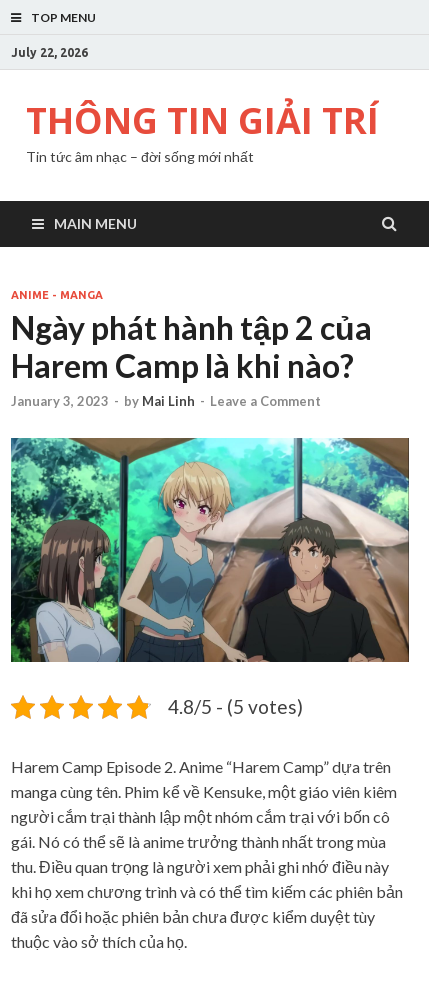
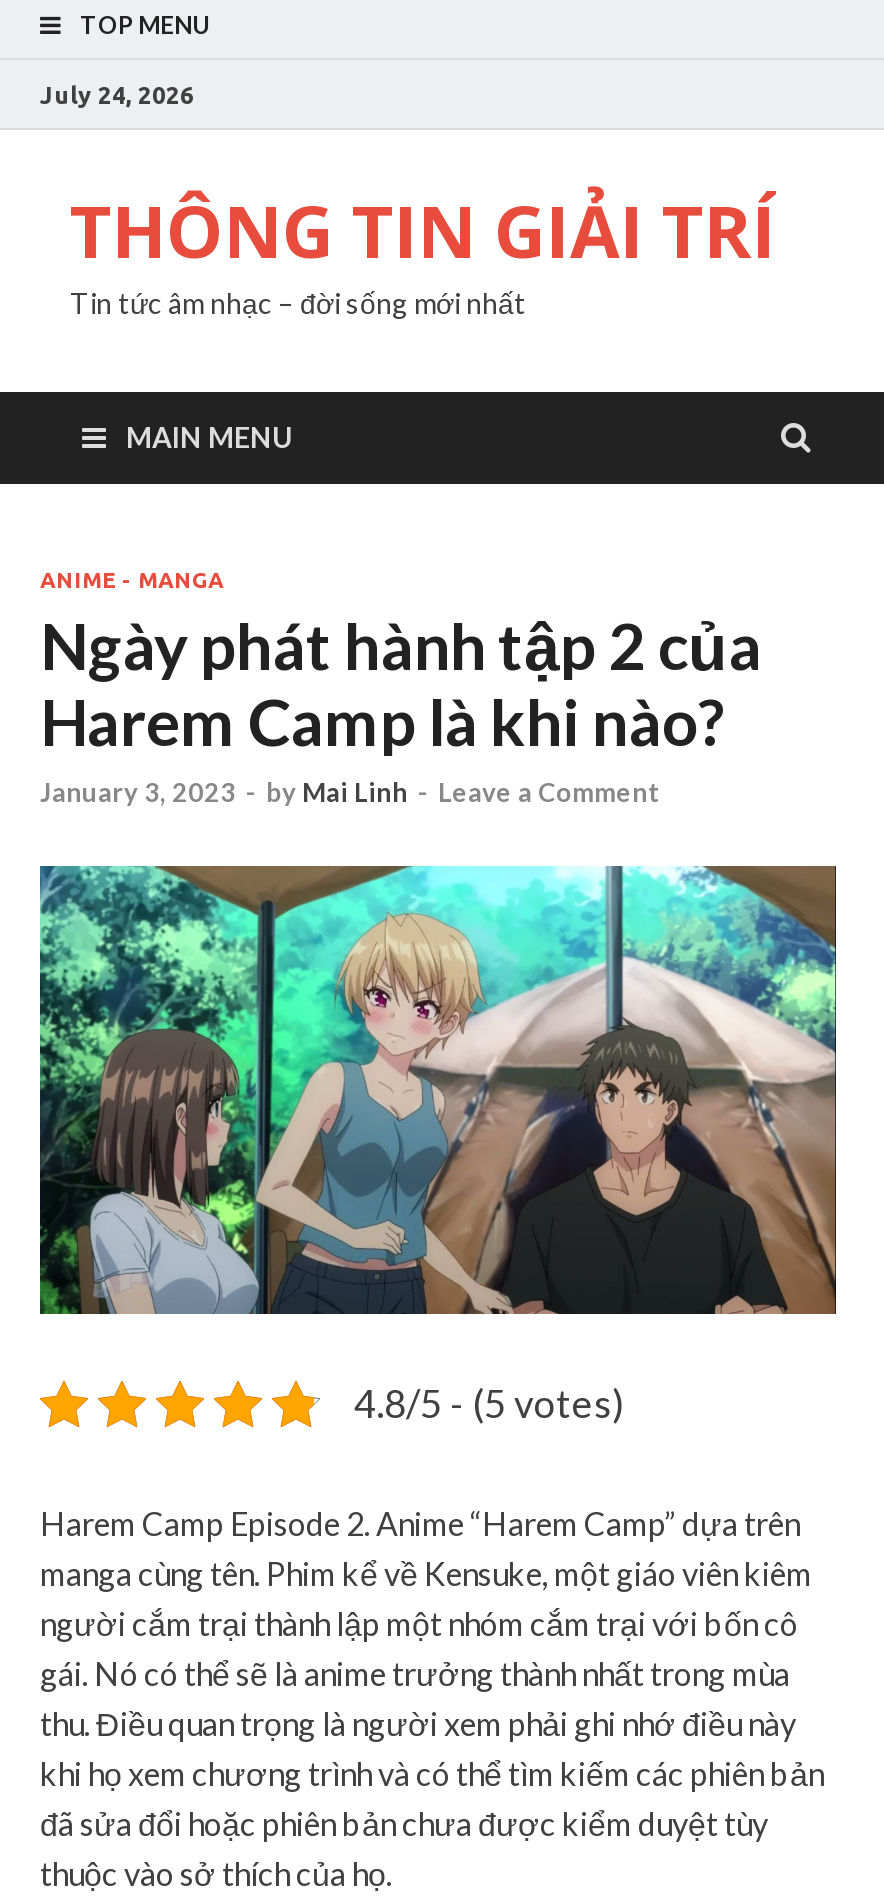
- July 22, 2026
+ July 24, 2026
